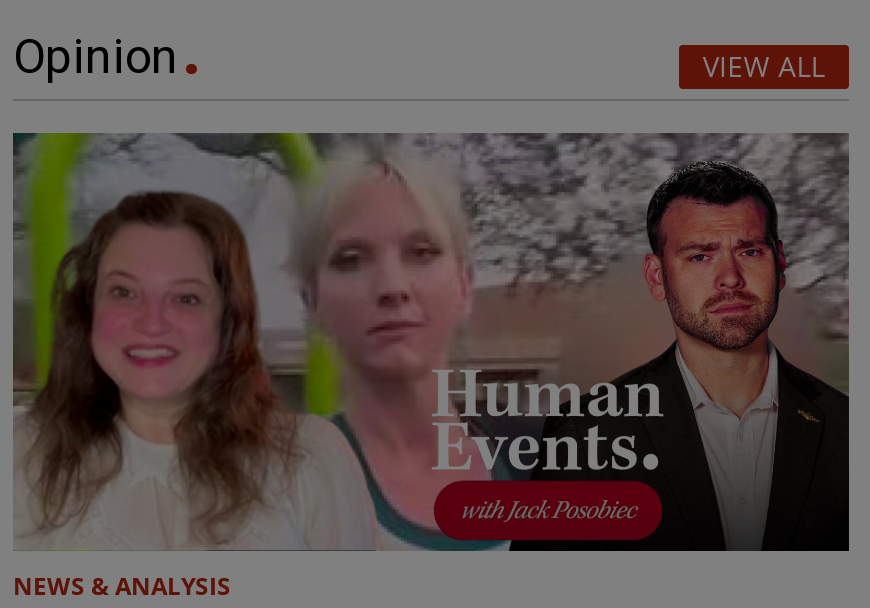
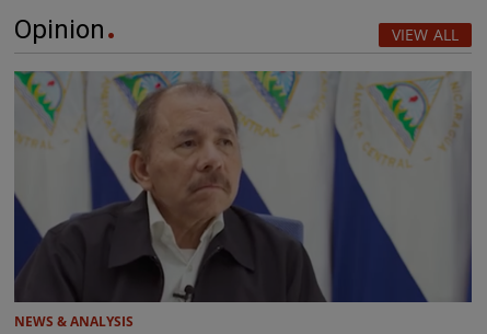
- [image]
+ [image]
